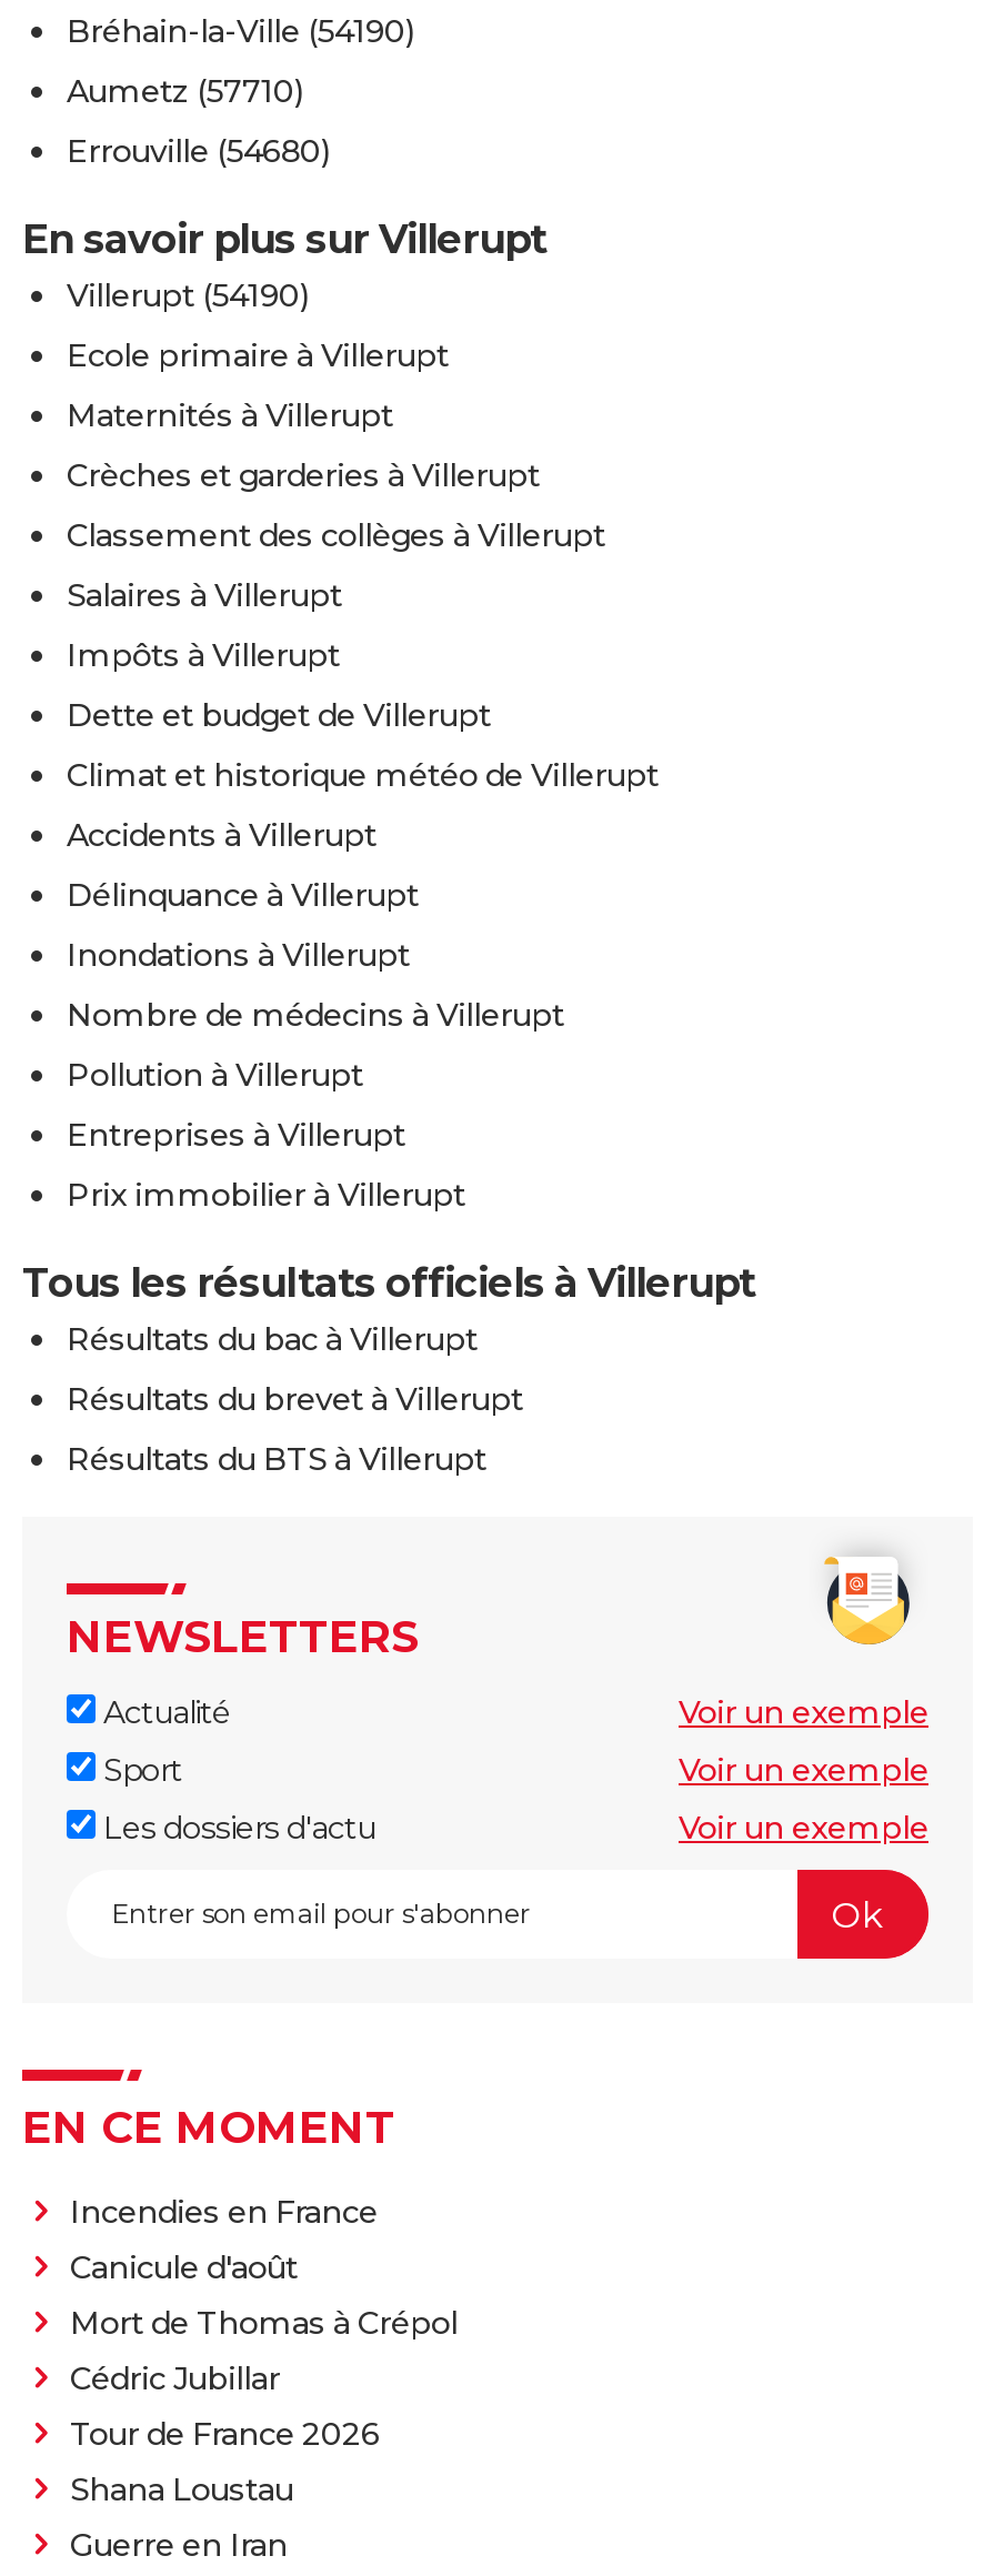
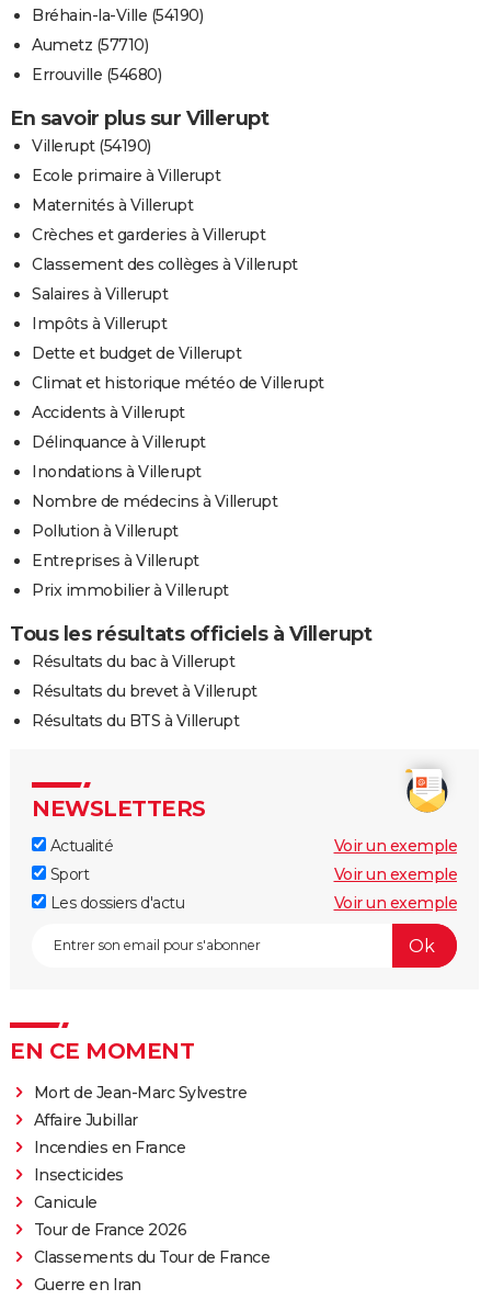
+ Mort de Jean-Marc Sylvestre
+ Affaire Jubillar

moved down: Incendies en France

- Canicule d'août
- Mort de Thomas à Crépol
- Cédric Jubillar
+ Insecticides
+ Canicule

- Shana Loustau
+ Classements du Tour de France
